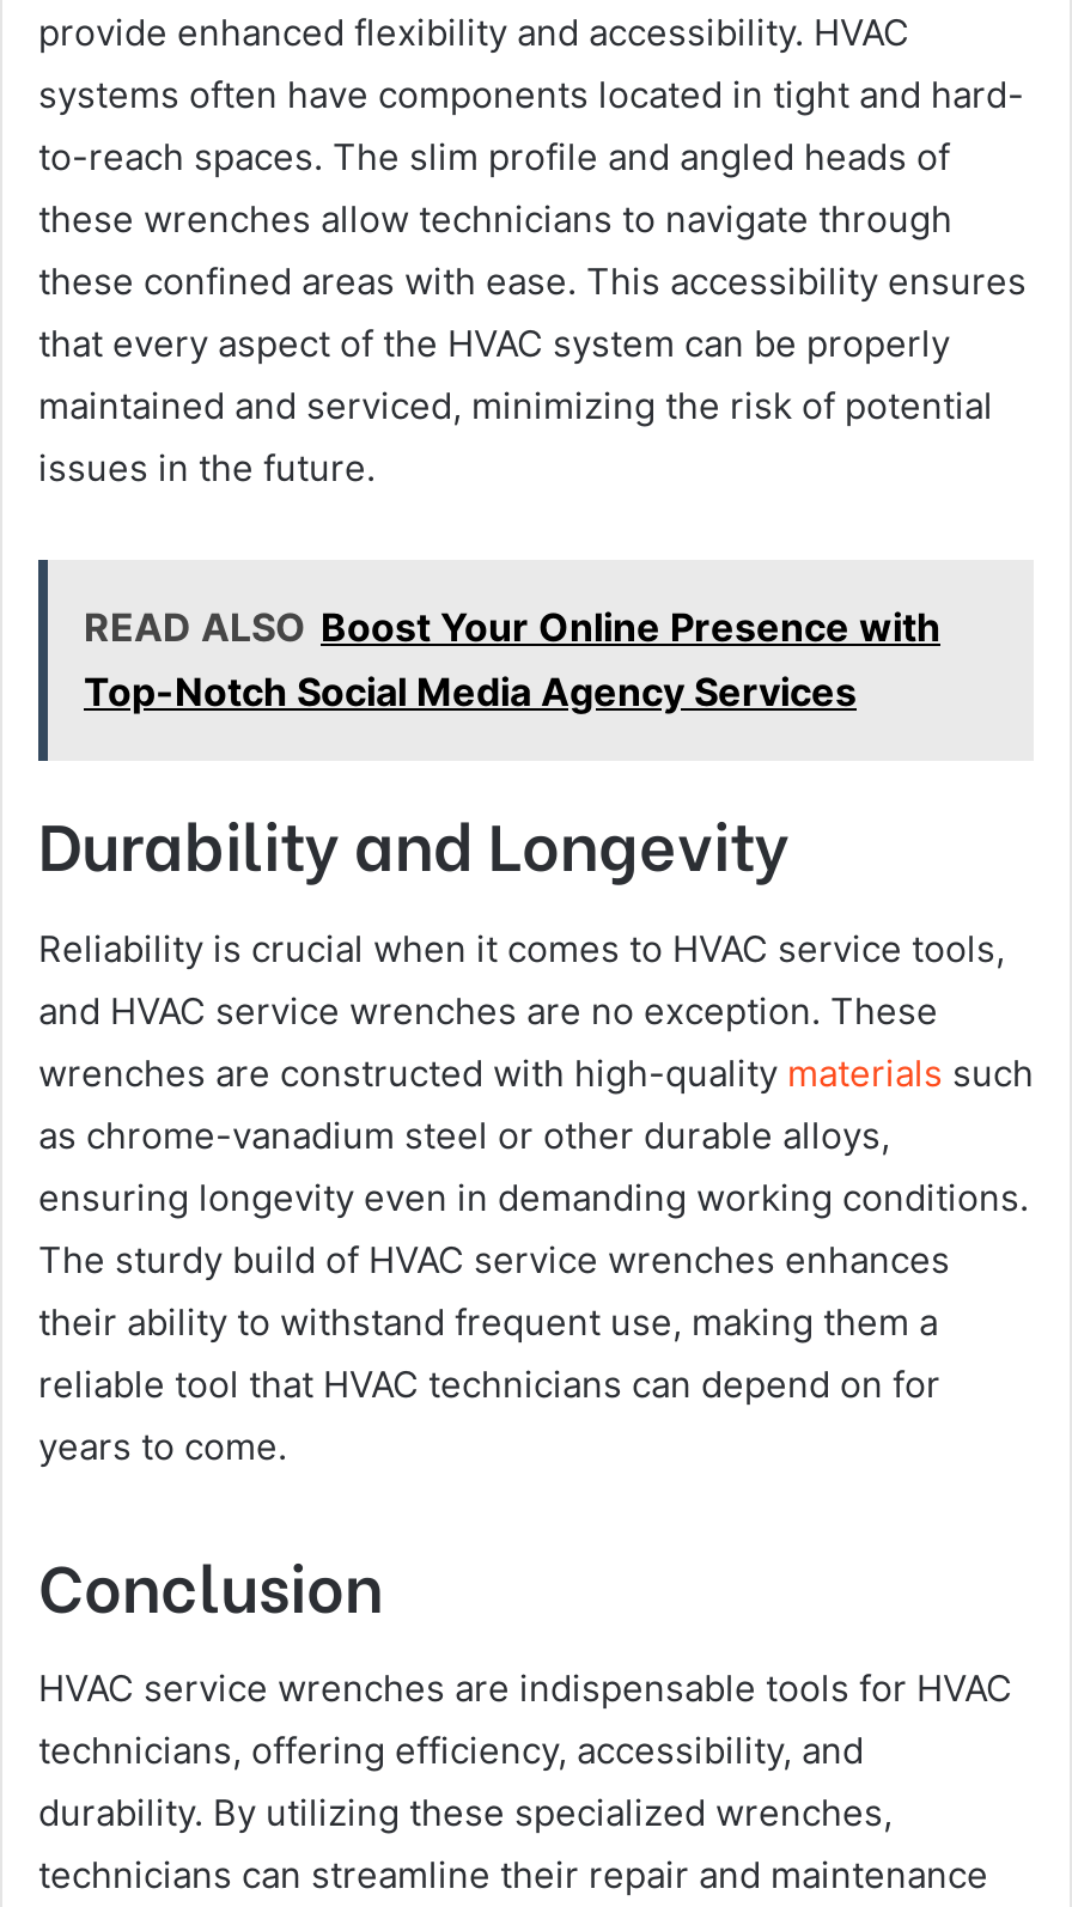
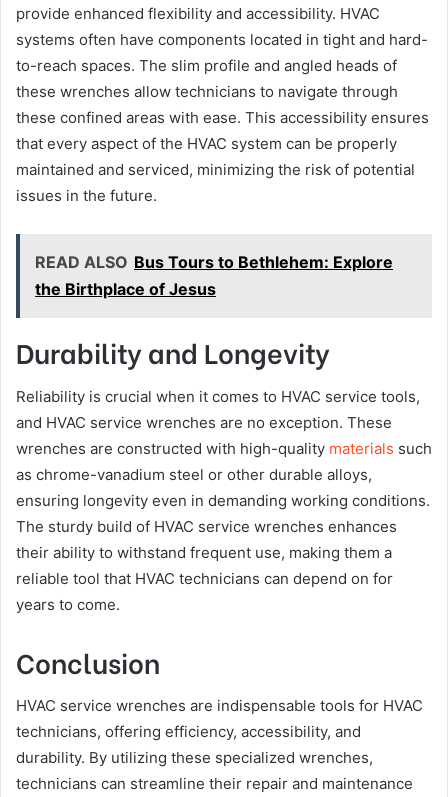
- READ ALSO Boost Your Online Presence with
- Top-Notch Social Media Agency Services
+ READ ALSO Bus Tours to Bethlehem: Explore
+ the Birthplace of Jesus
